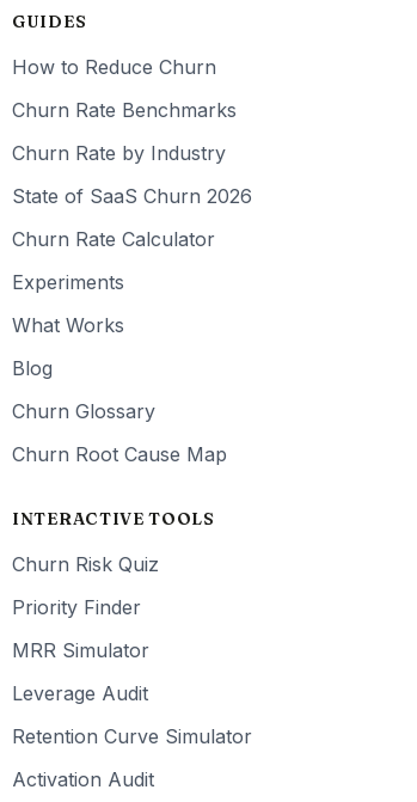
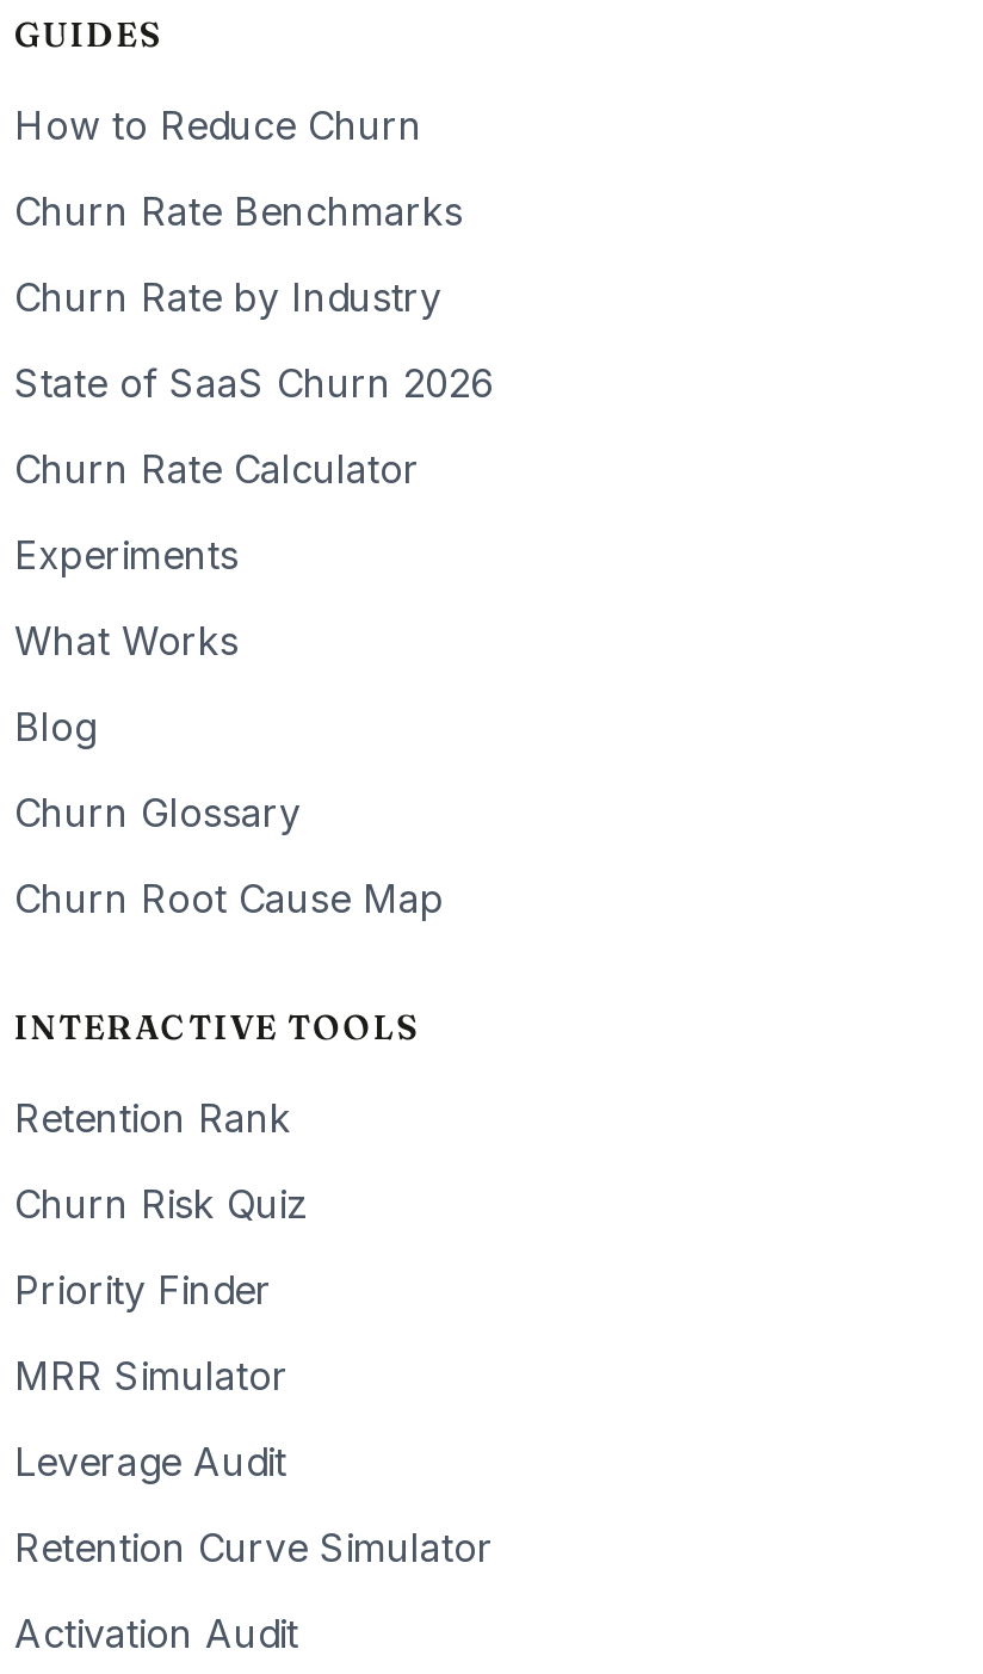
+ Retention Rank
